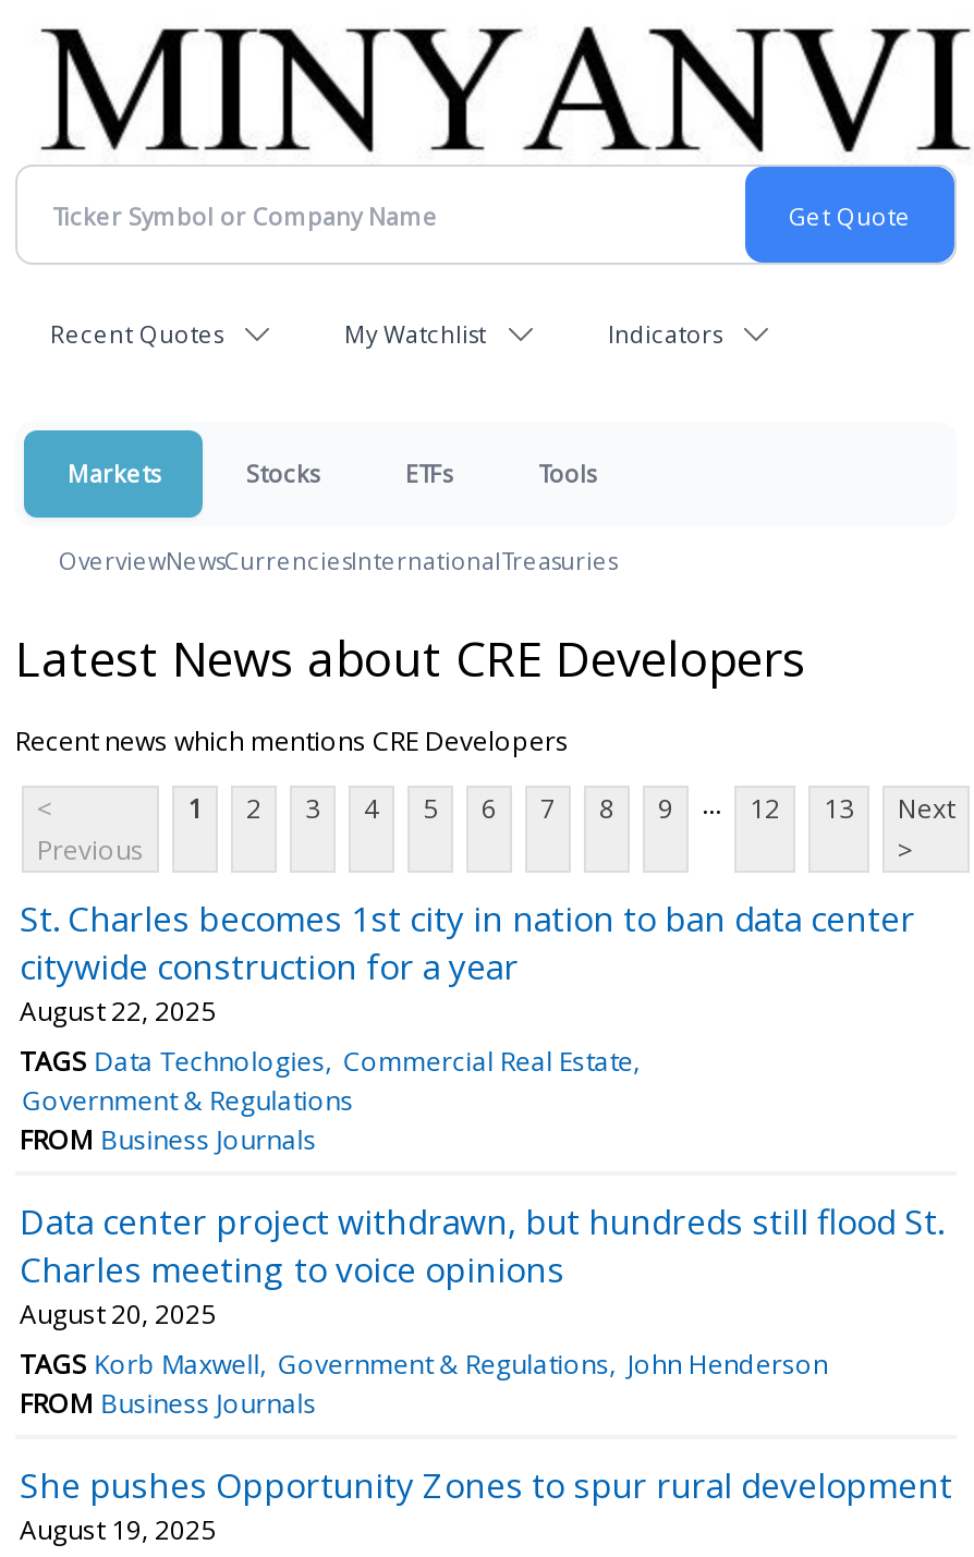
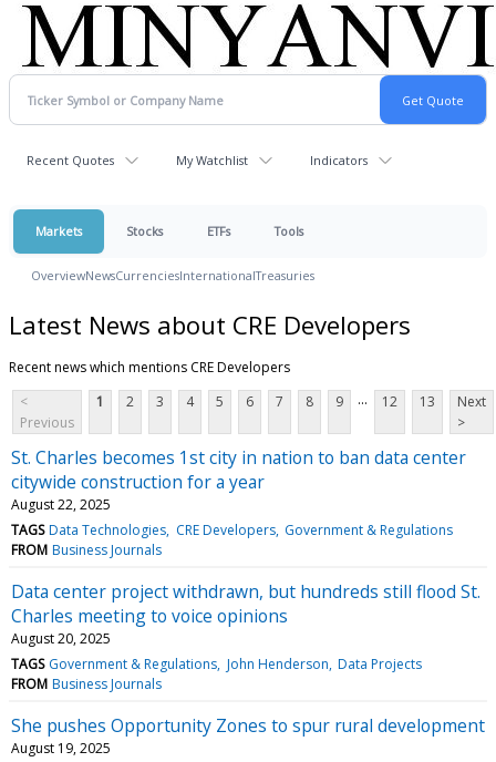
- TAGS Data Technologies Commercial Real Estate
- Government & Regulations
+ TAGS Data Technologies CRE Developers Government & Regulations

- TAGS Korb Maxwell Government & Regulations John Henderson
+ TAGS Government & Regulations John Henderson Data Projects
